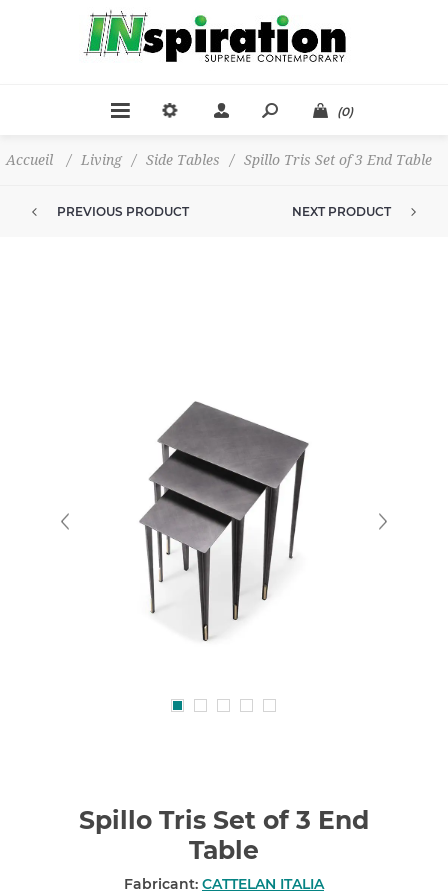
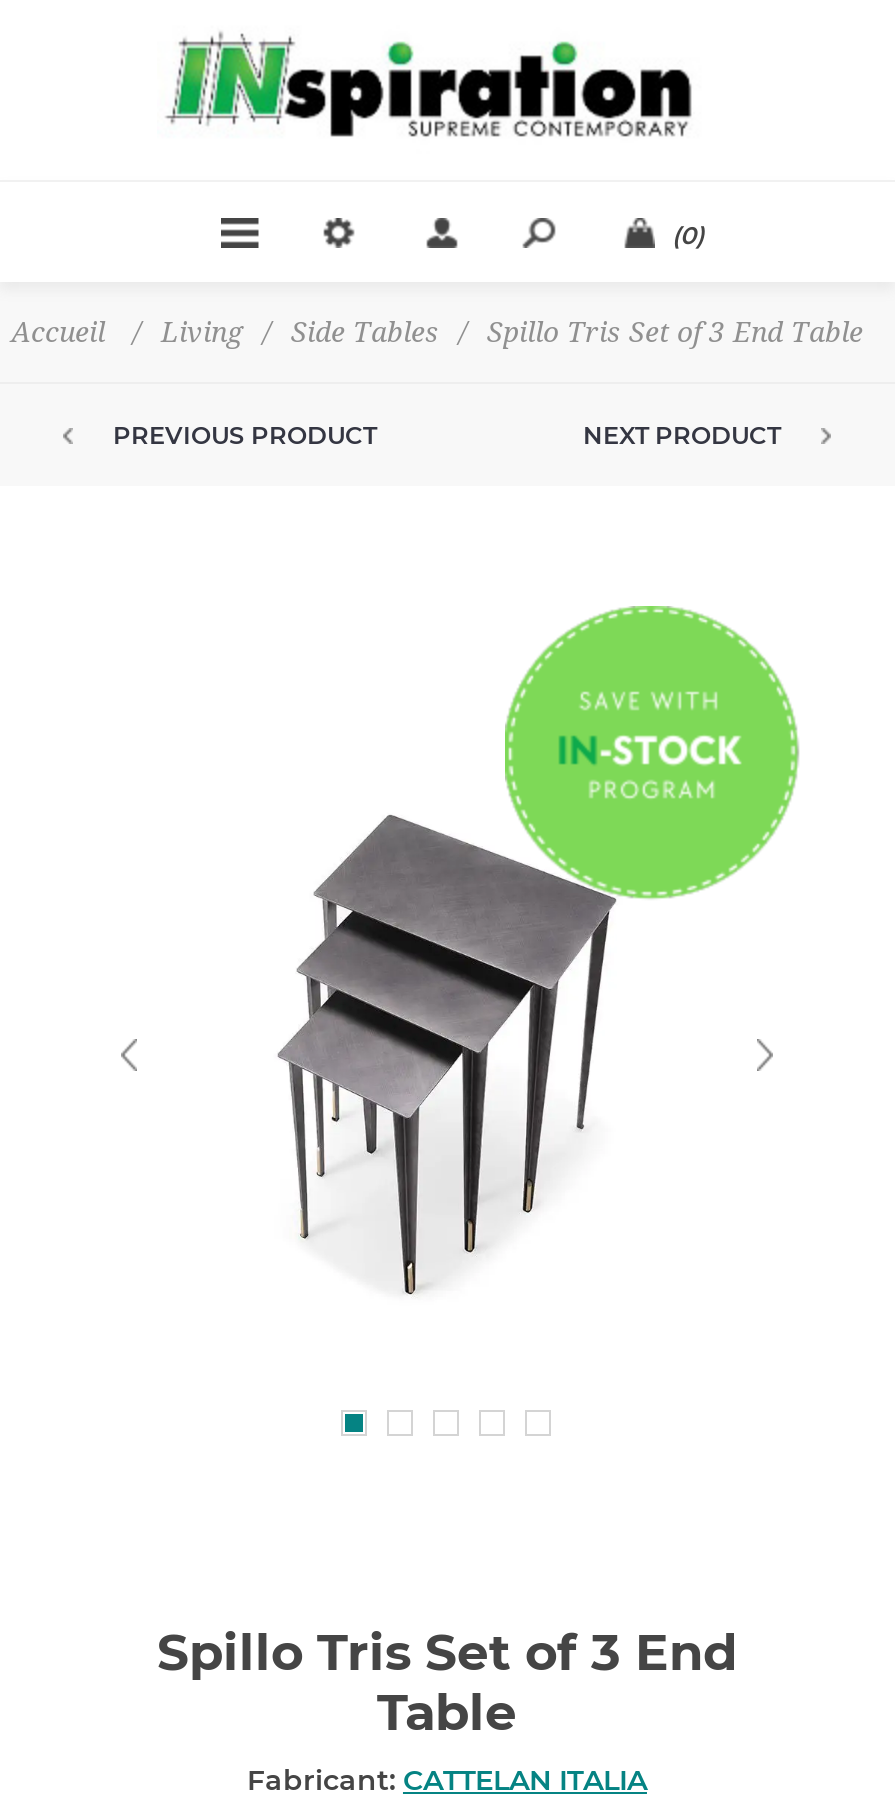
+ [image]
